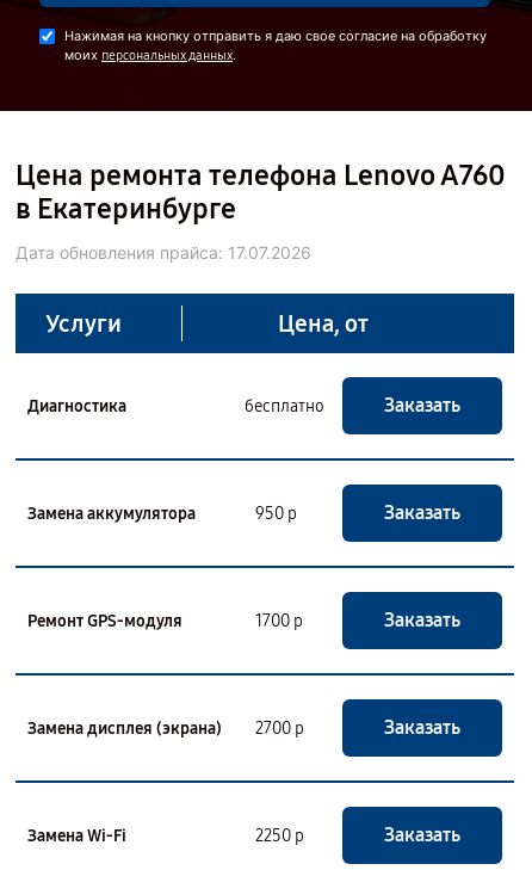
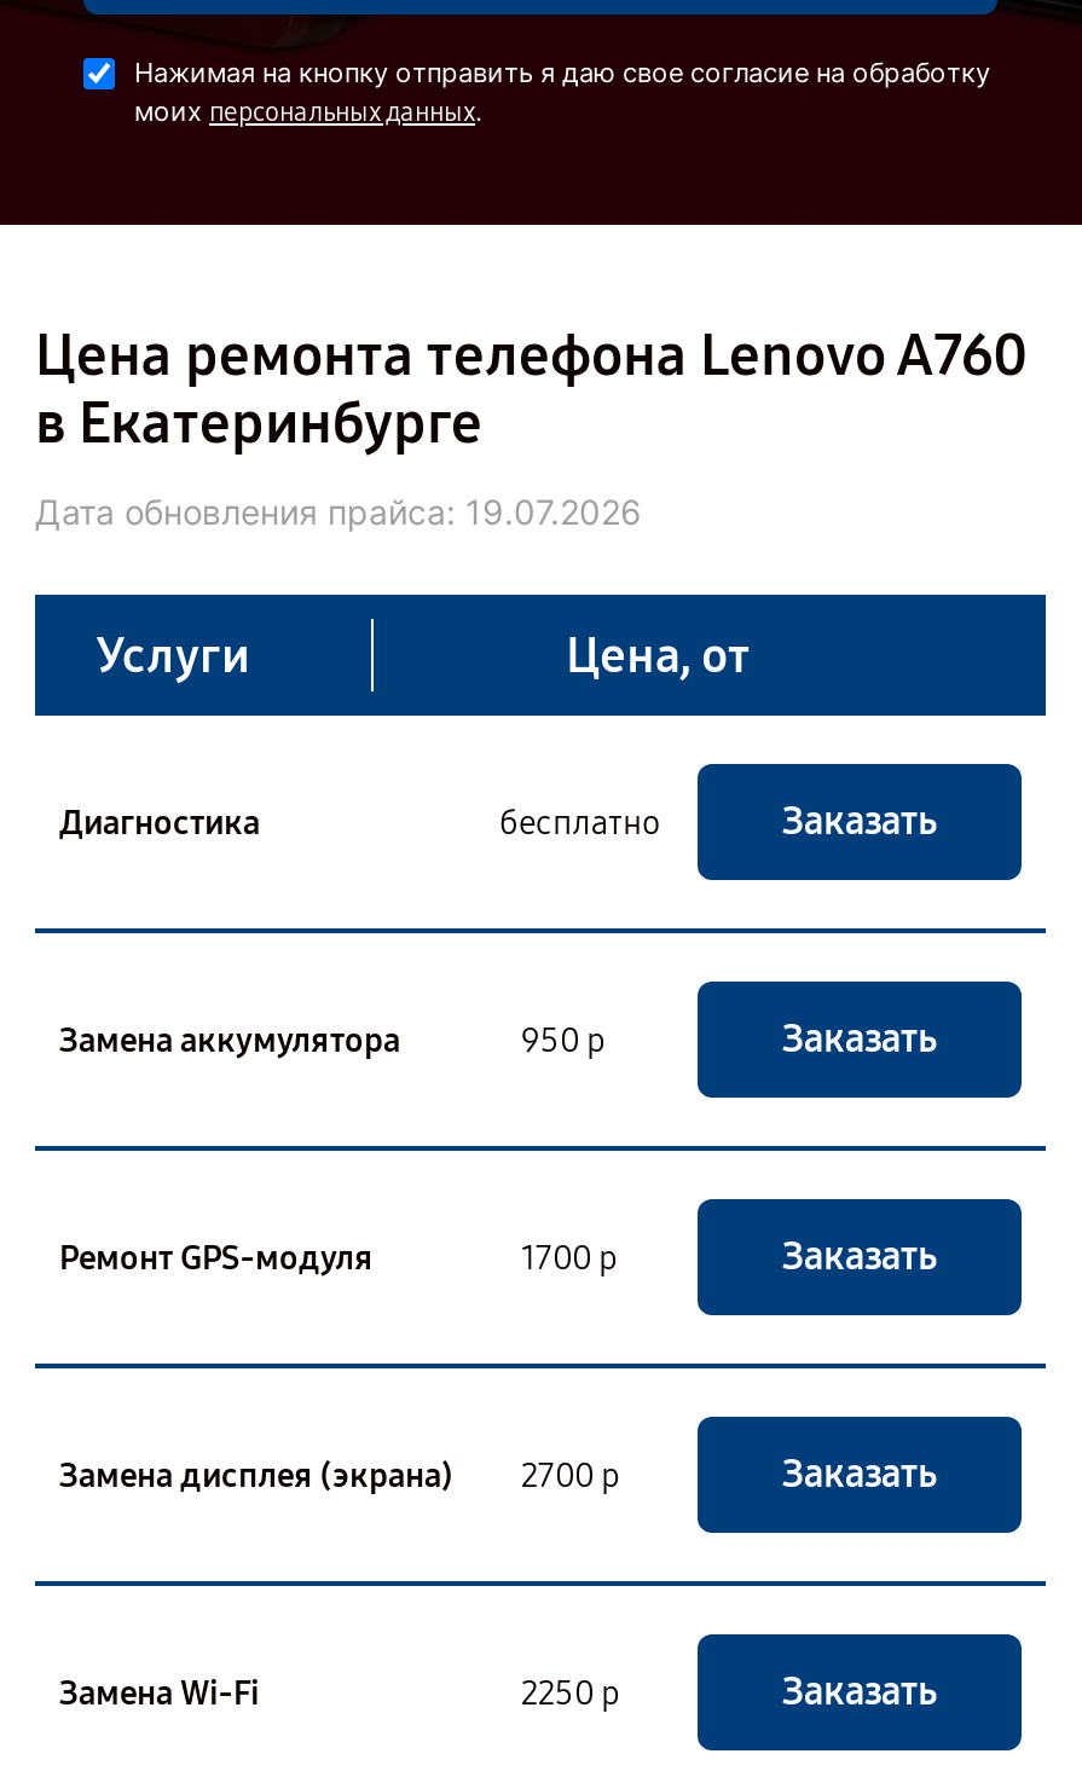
- Дата обновления прайса: 17.07.2026
+ Дата обновления прайса: 19.07.2026
